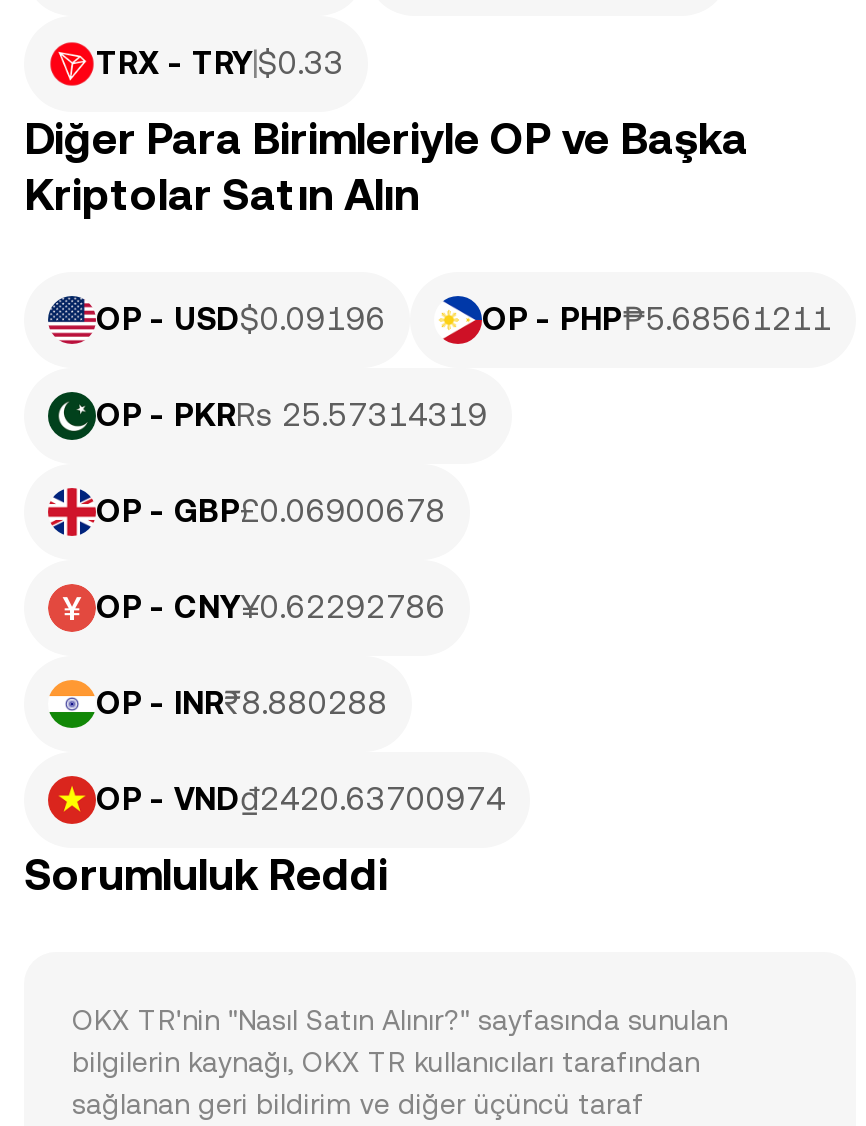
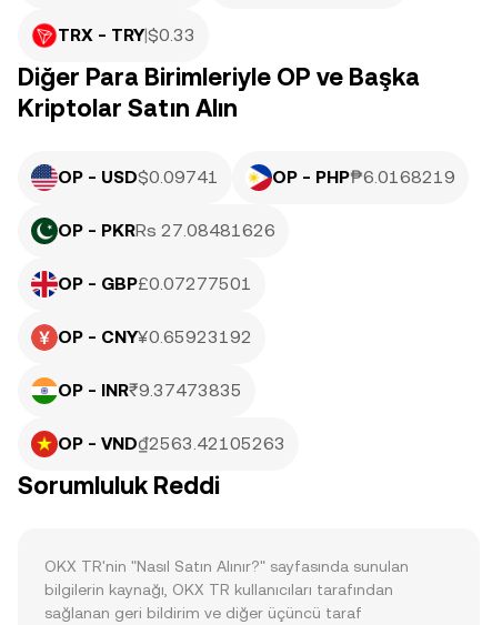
- OP - USD$0.09196
+ OP - USD$0.09741

- OP - PHP₱5.68561211
+ OP - PHP₱6.0168219

- OP - PKRRs 25.57314319
+ OP - PKRRs 27.08481626

- OP - GBP£0.06900678
+ OP - GBP£0.07277501

- OP - CNY¥0.62292786
+ OP - CNY¥0.65923192

- OP - INR₹8.880288
+ OP - INR₹9.37473835

- OP - VND₫2420.63700974
+ OP - VND₫2563.42105263
